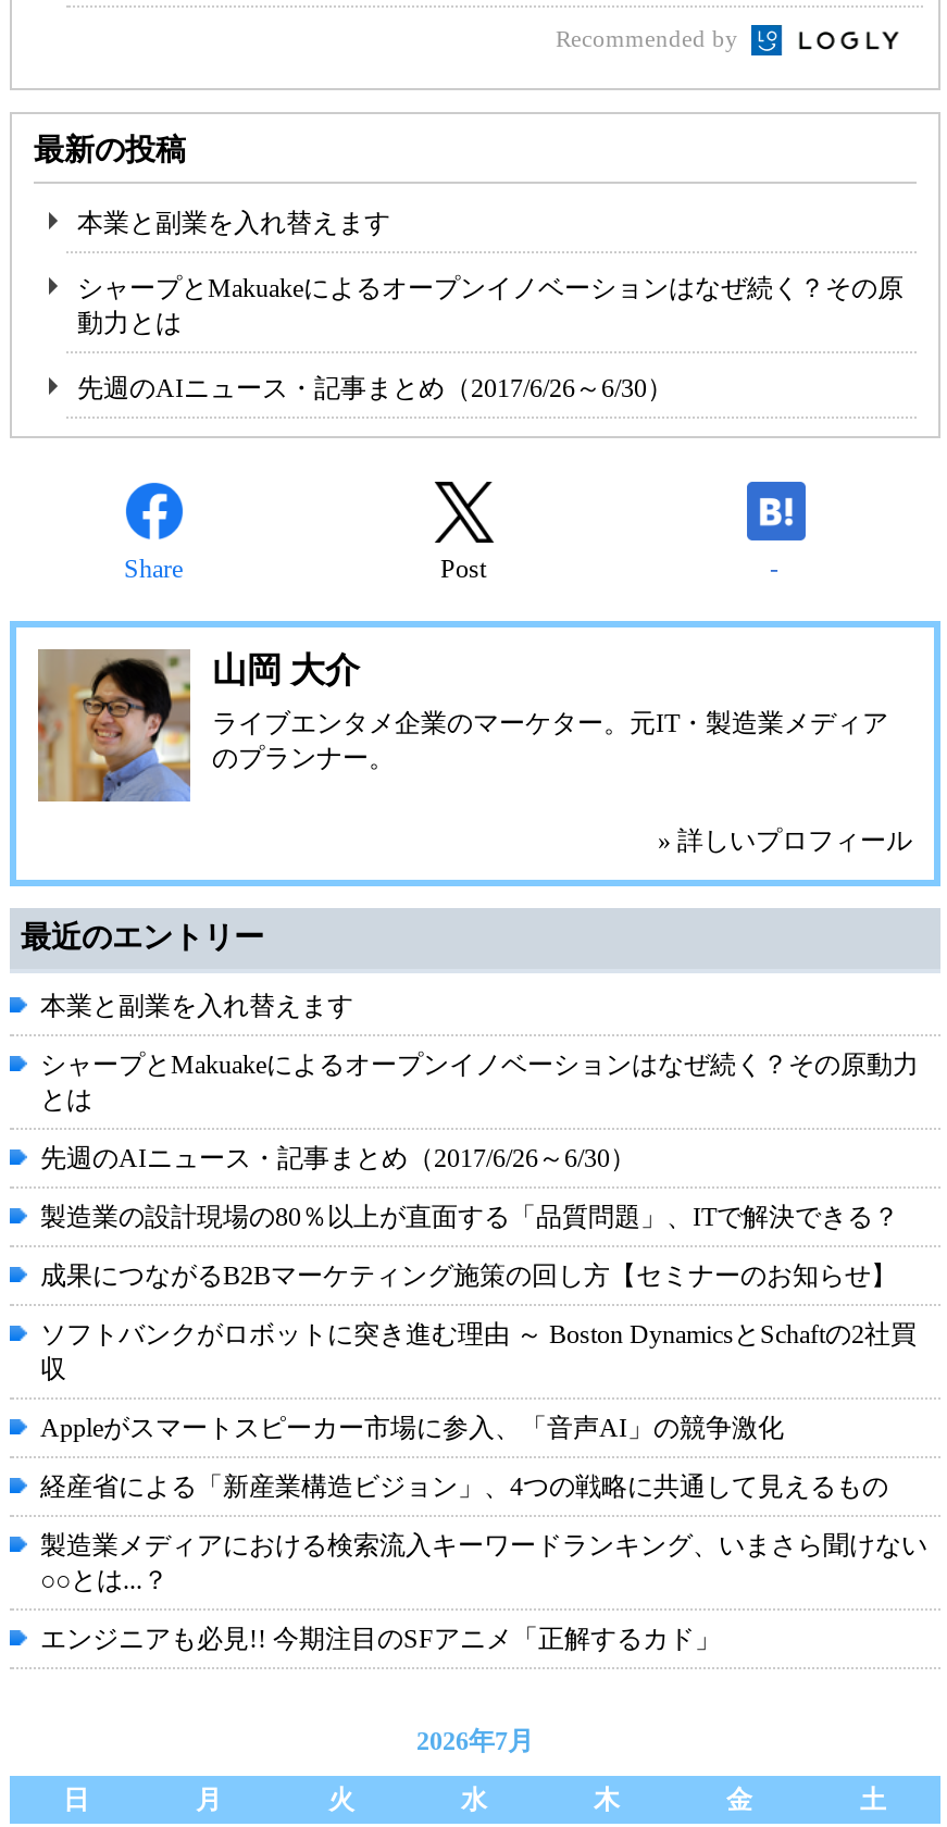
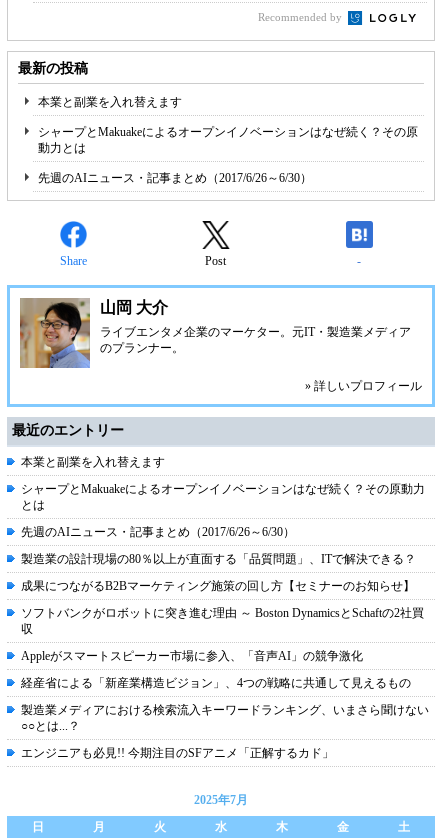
- 2026年7月
+ 2025年7月
